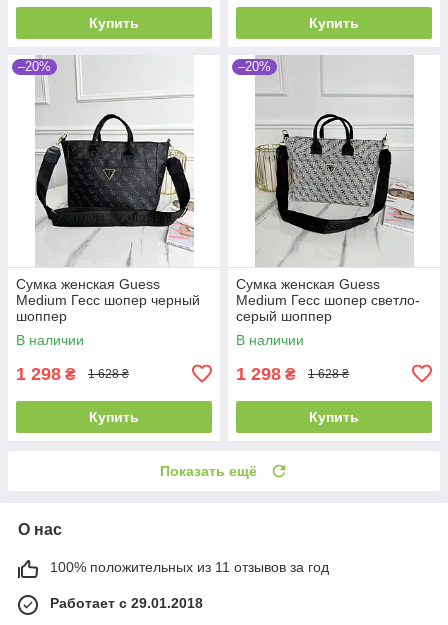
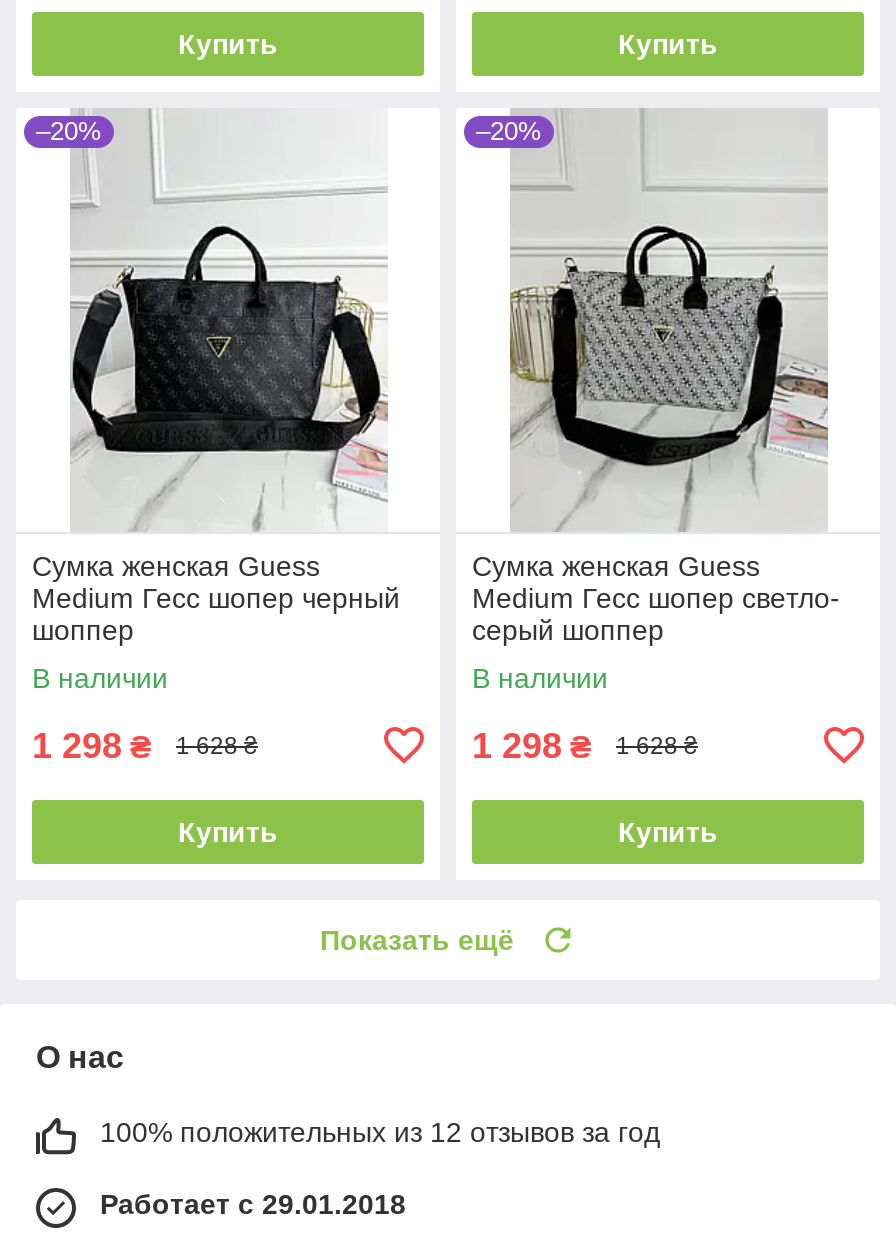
- 100% положительных из 11 отзывов за год
+ 100% положительных из 12 отзывов за год
